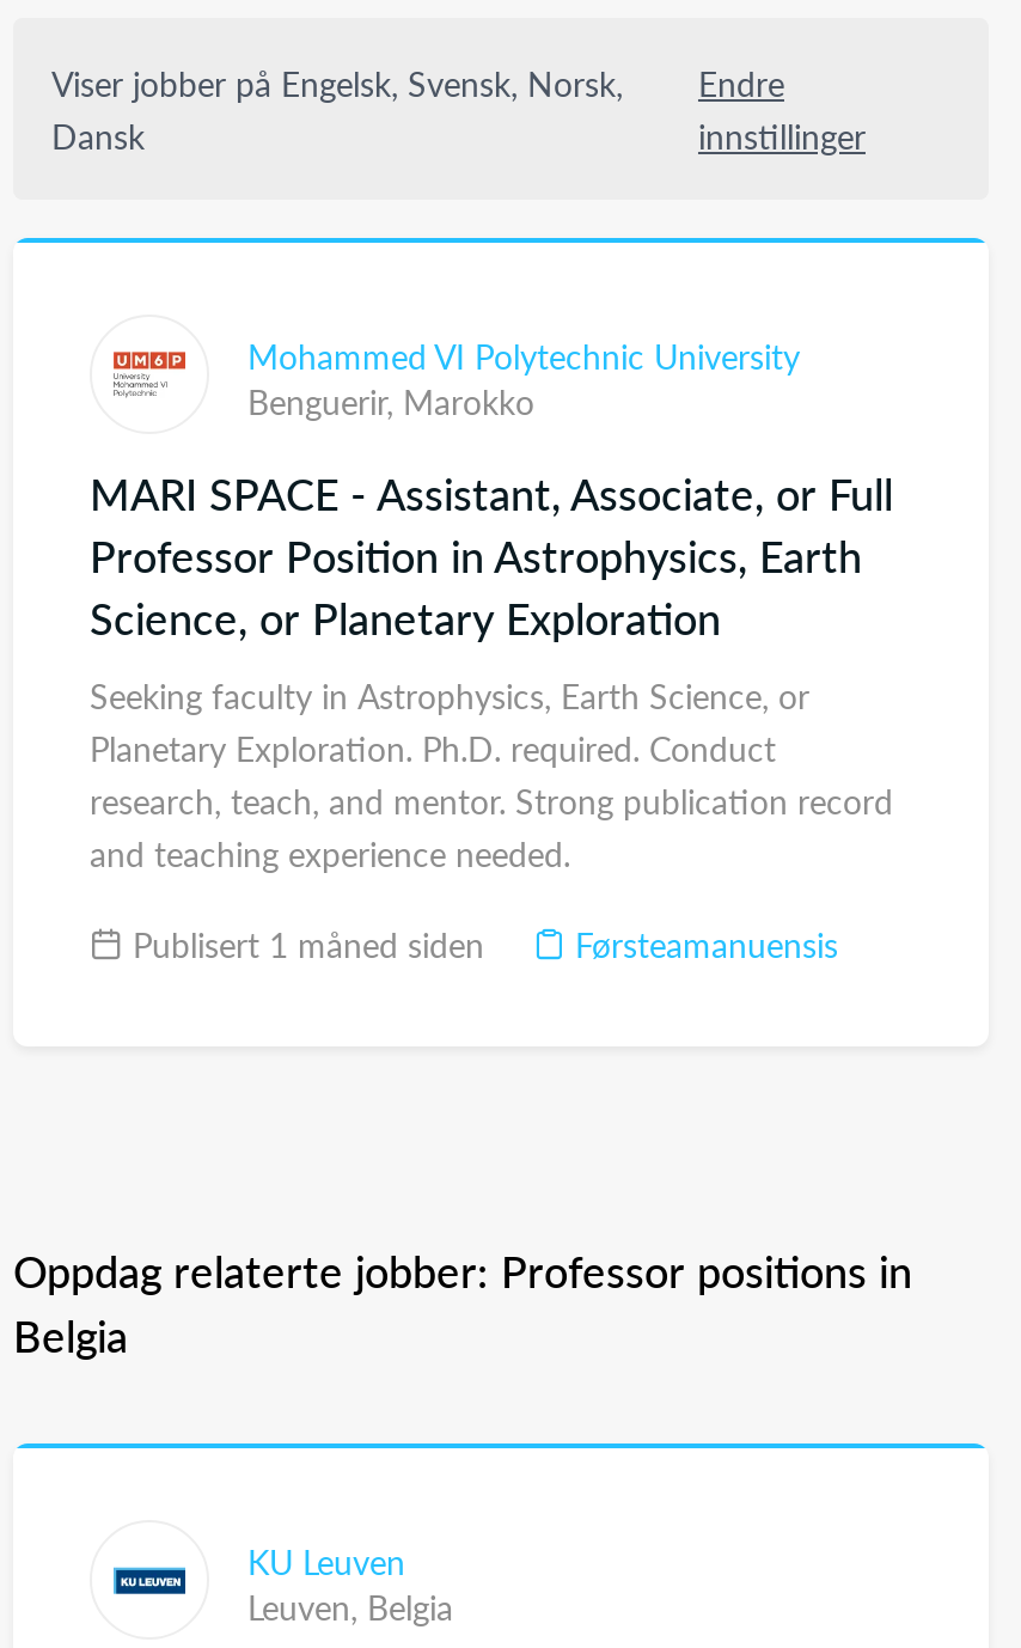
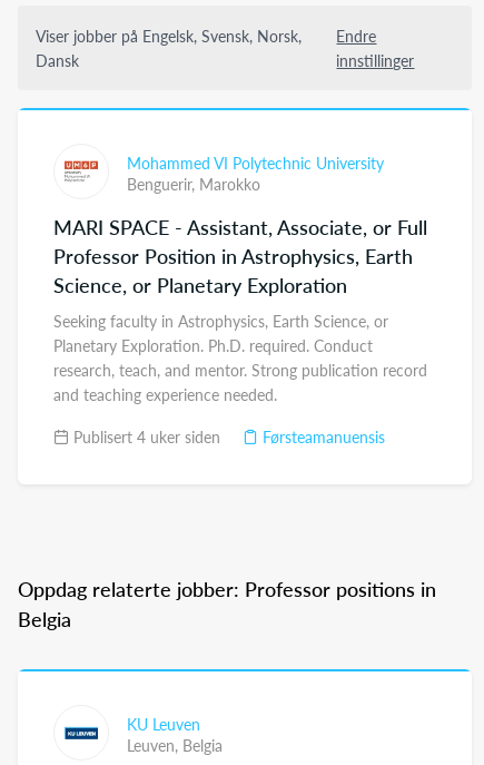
- Publisert 1 måned siden
+ Publisert 4 uker siden
